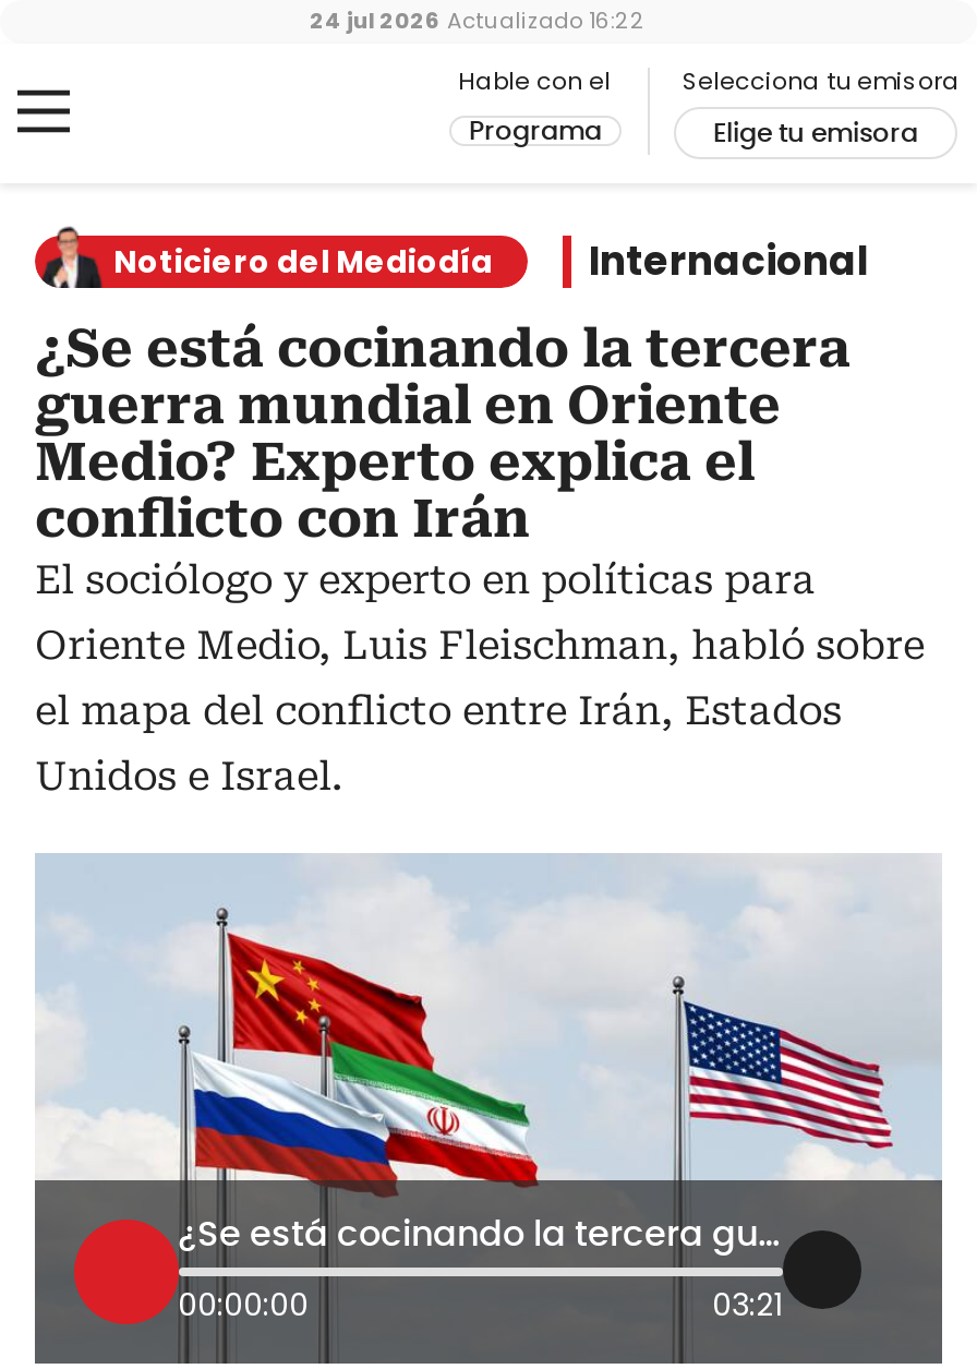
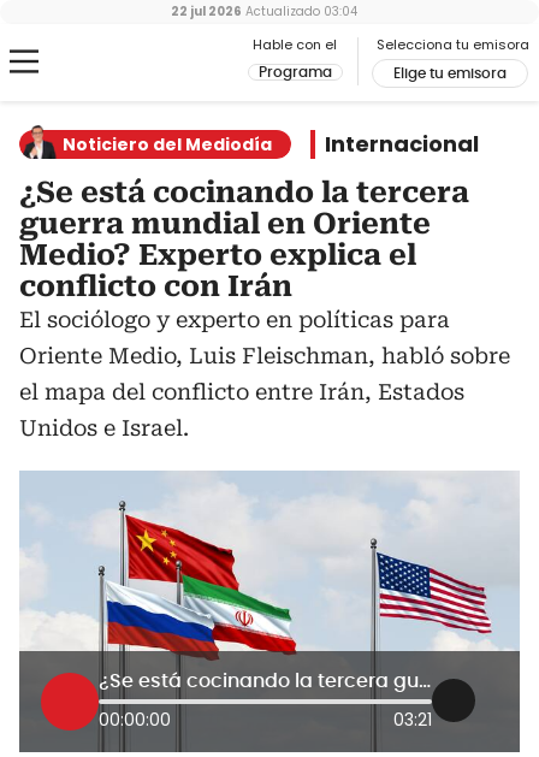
- 24 jul 2026 Actualizado 16:22
+ 22 jul 2026 Actualizado 03:04
